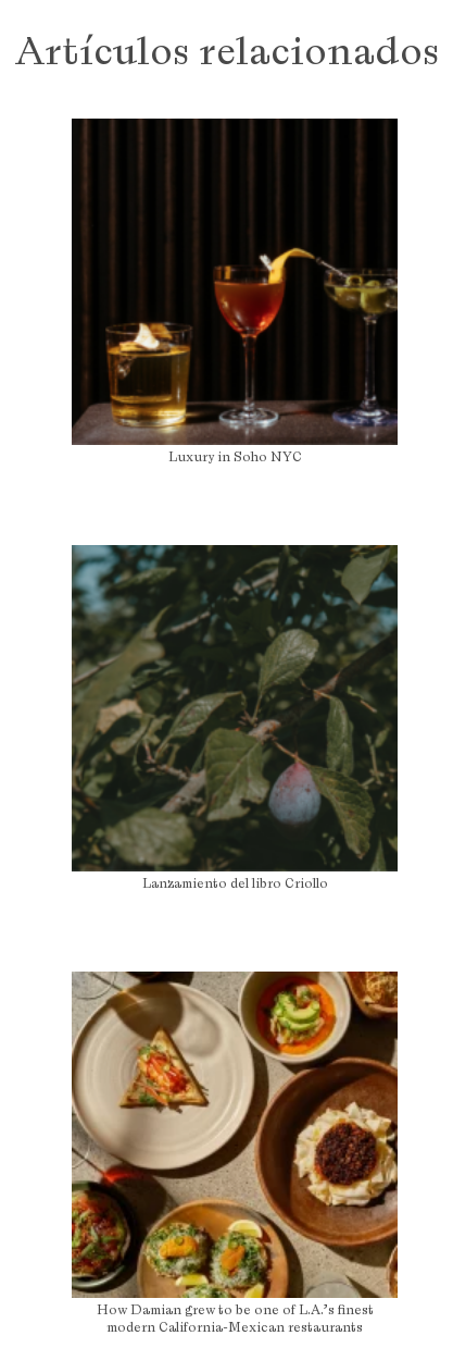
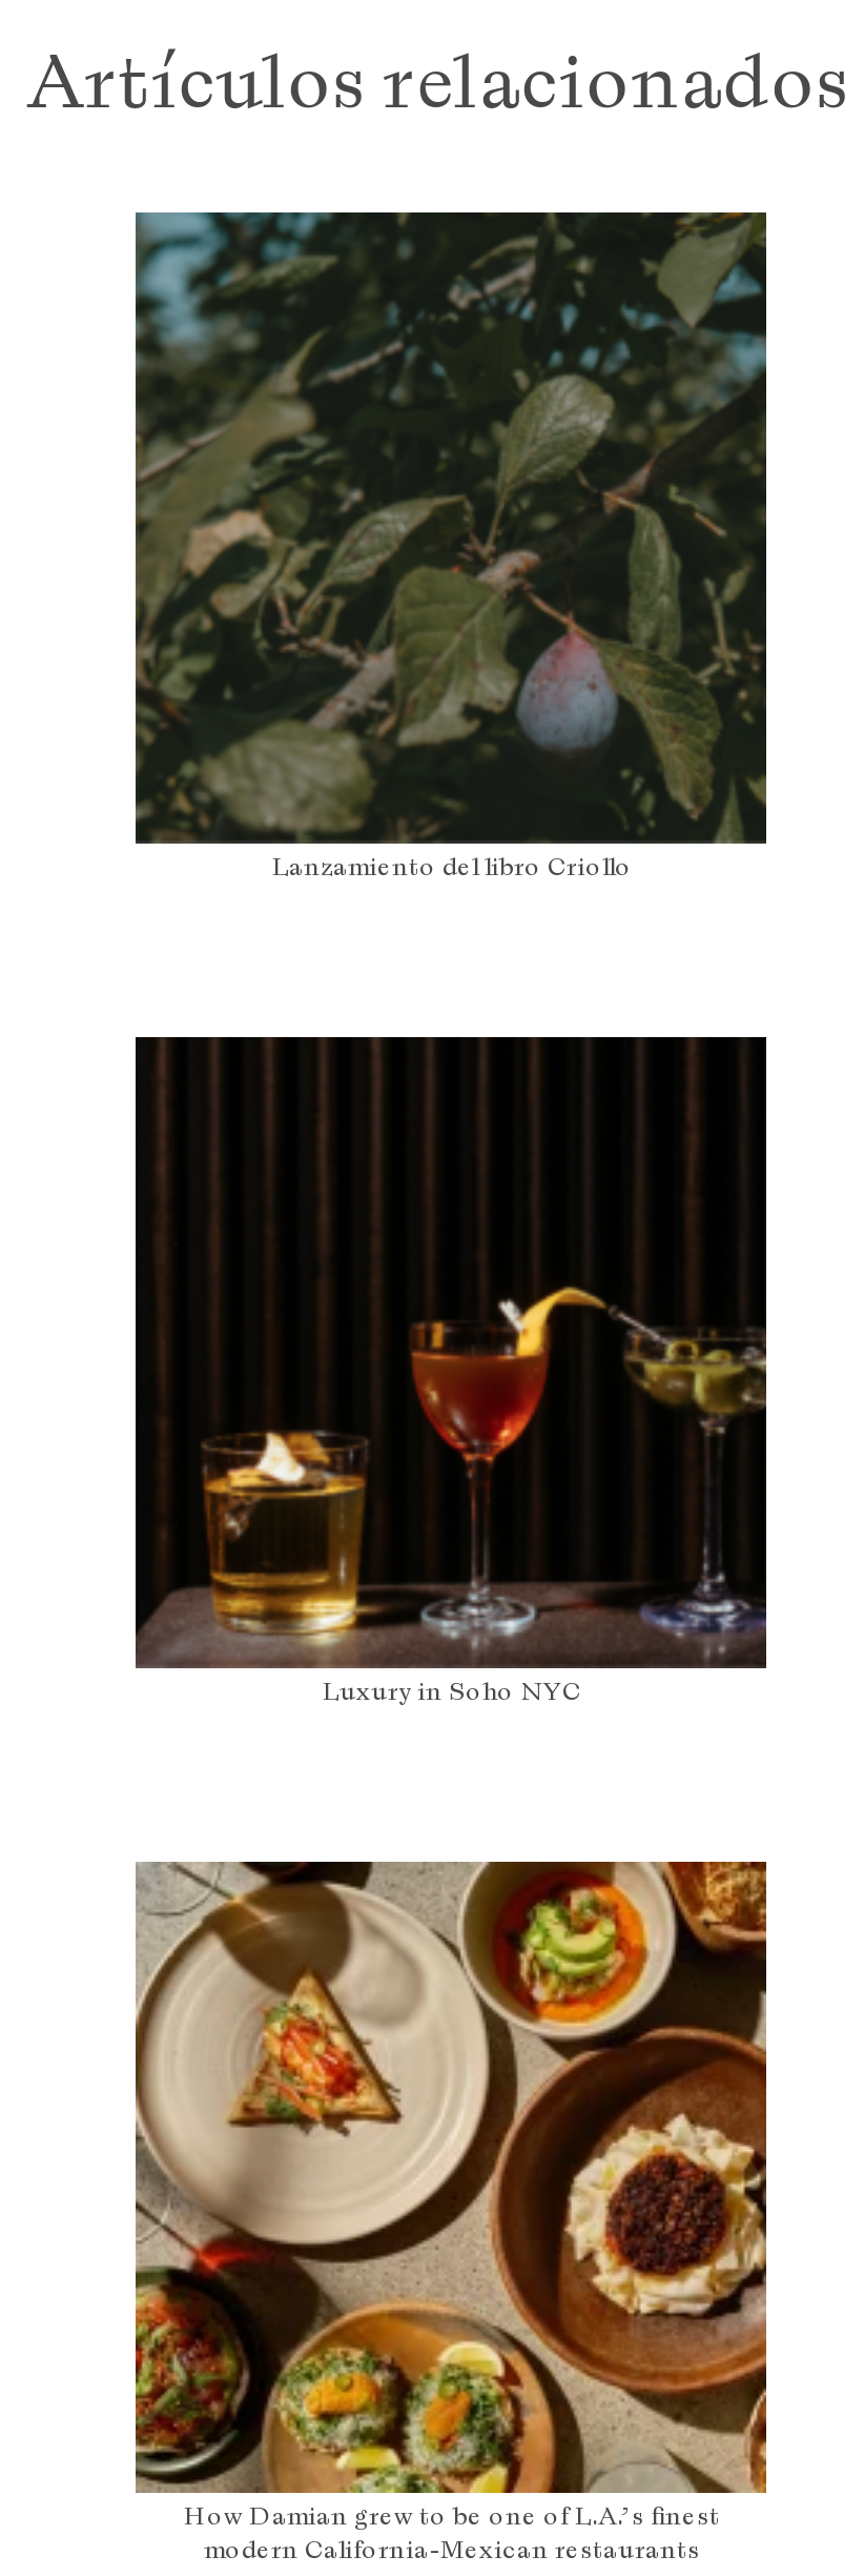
moved down: [image] | Luxury in Soho NYC

moved up: [image] | Lanzamiento del libro Criollo
